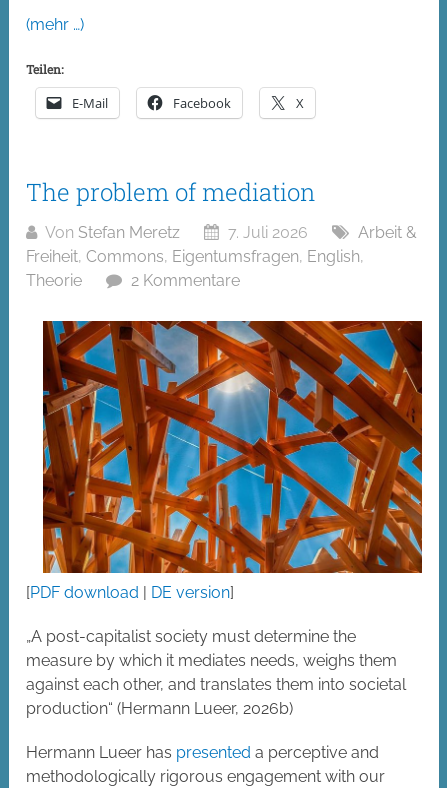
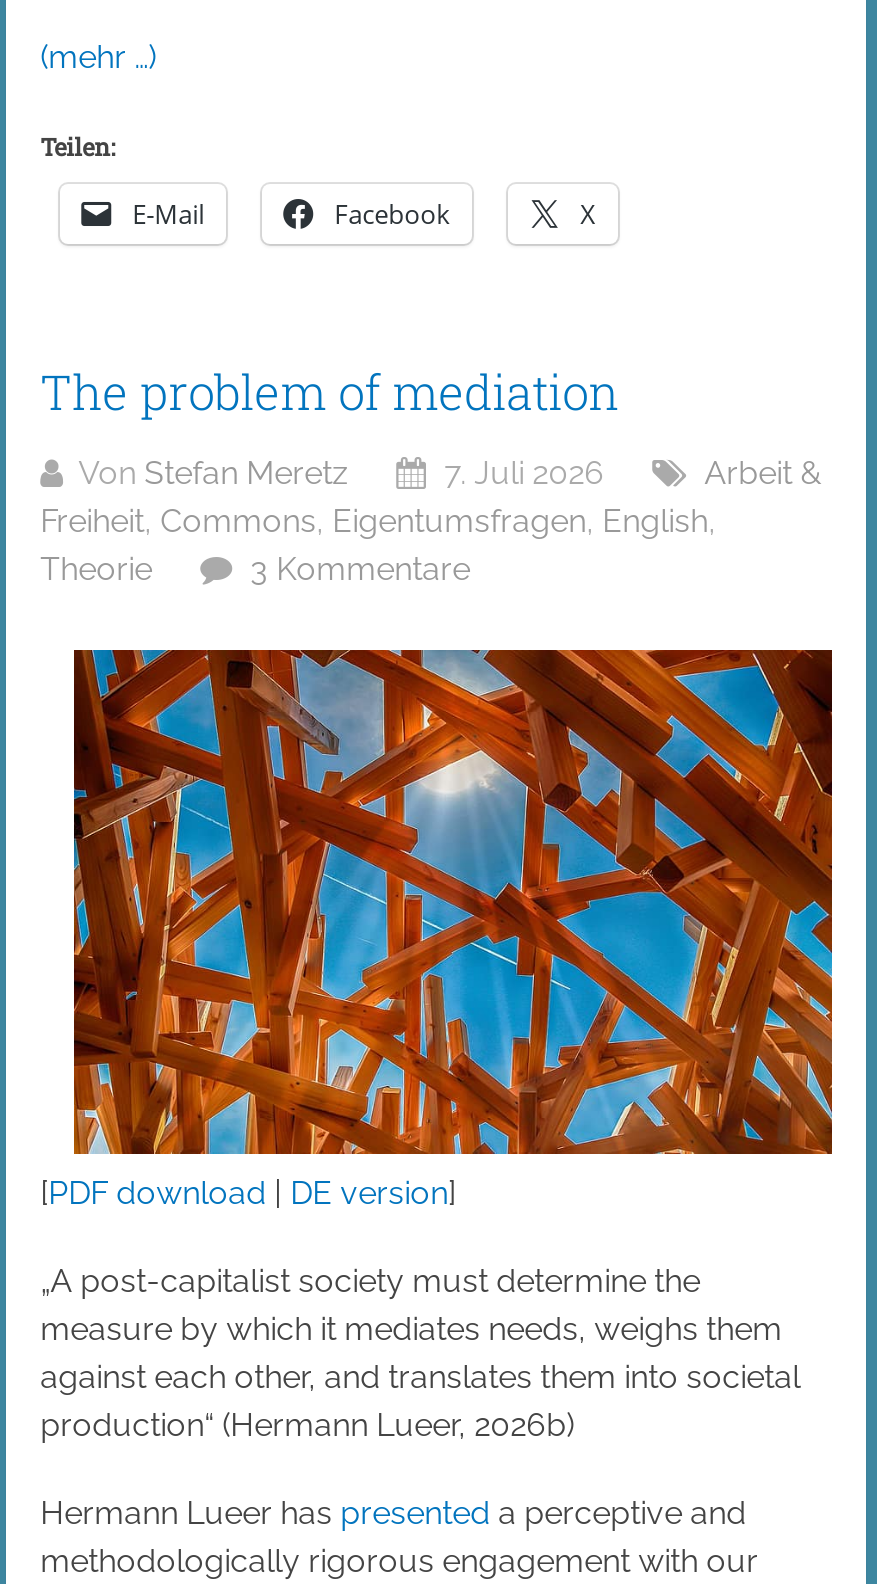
- 2 Kommentare
+ 3 Kommentare
